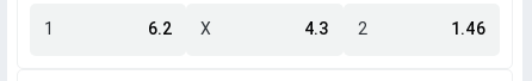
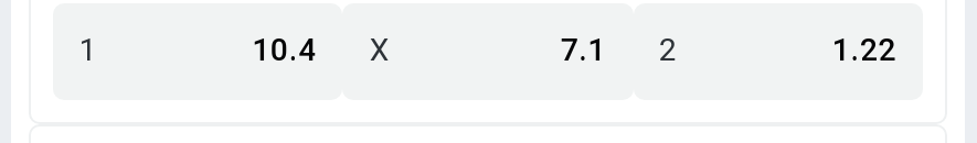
- 6.2 X
+ 10.4 X

- 4.3 2
+ 7.1 2

- 1.46
+ 1.22
